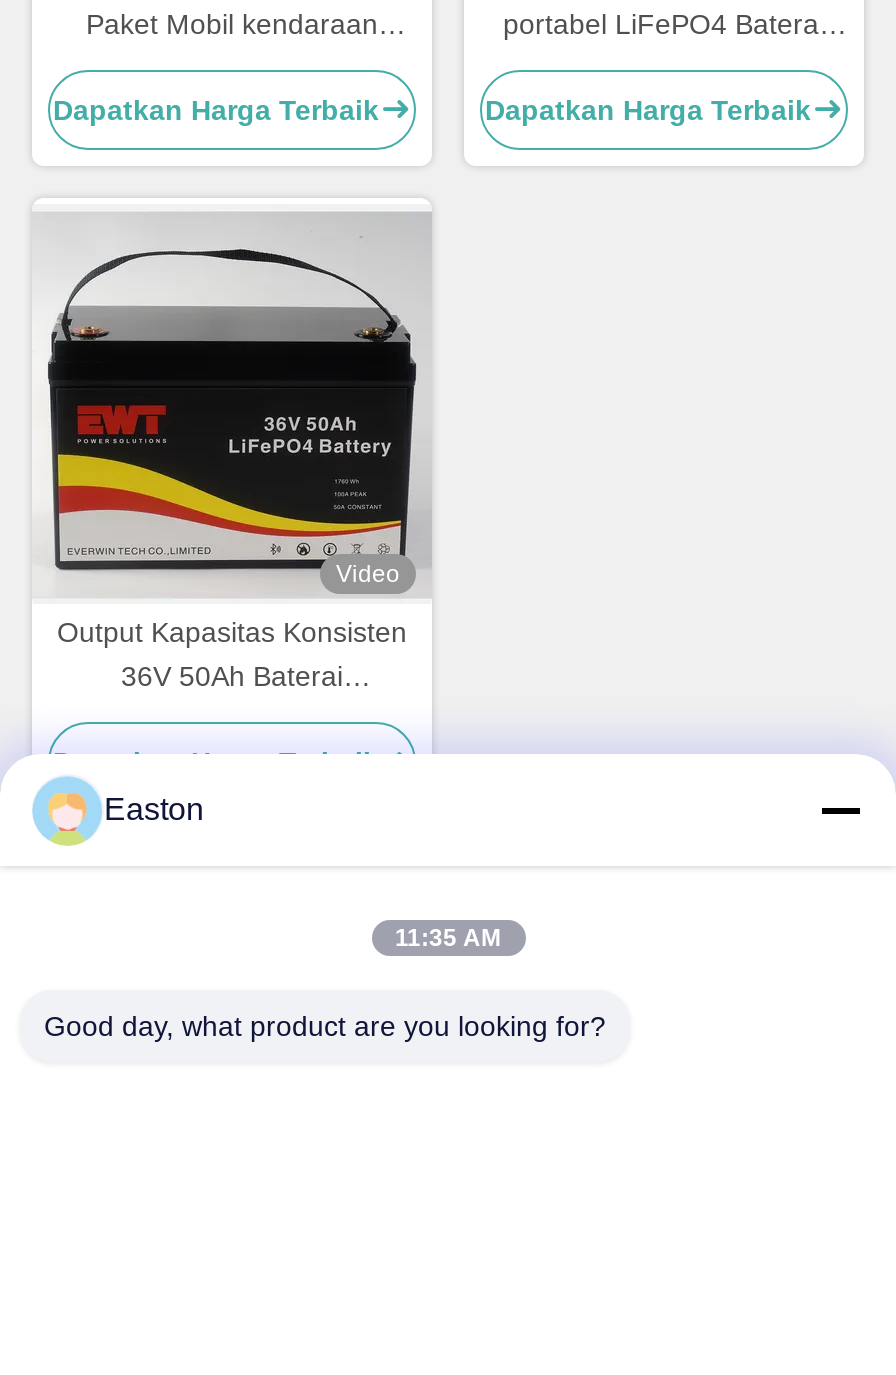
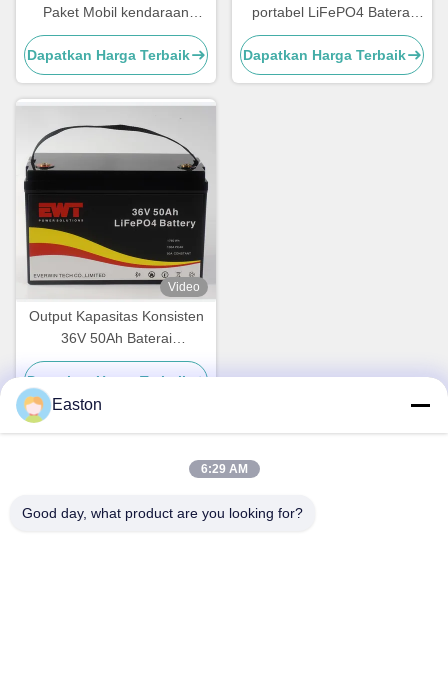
- 11:35 AM
+ 6:29 AM
